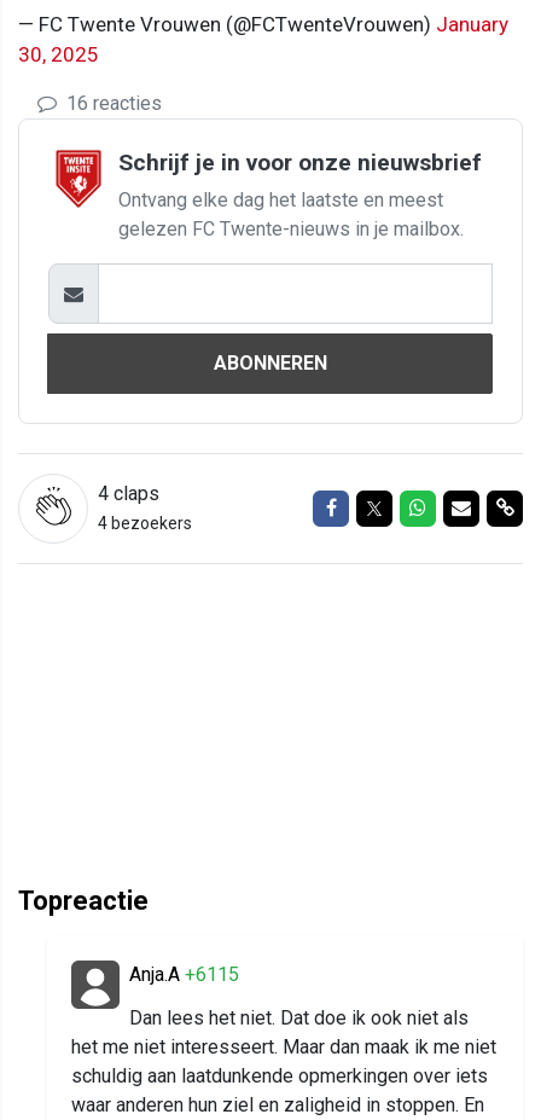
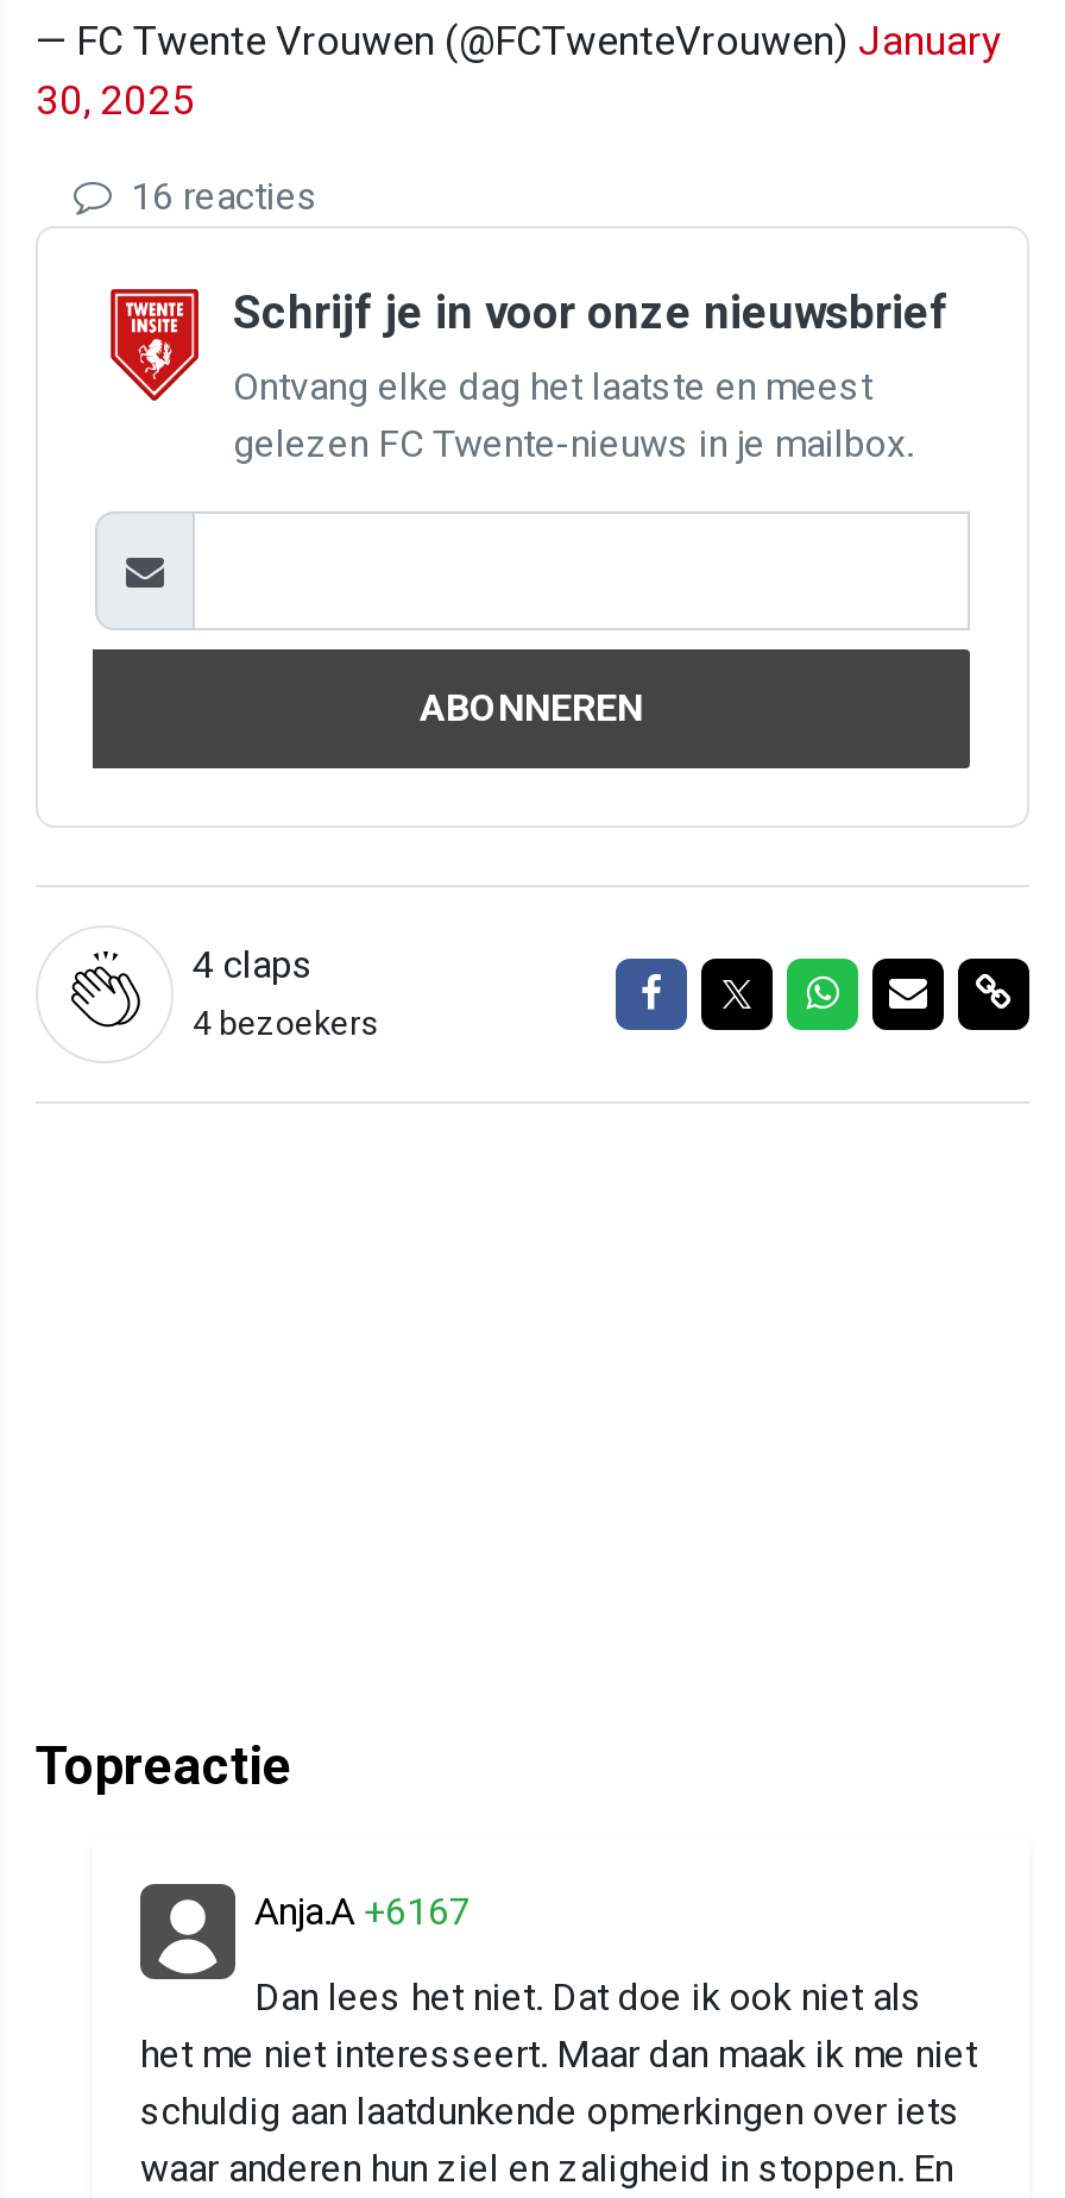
- Anja.A +6115
+ Anja.A +6167
